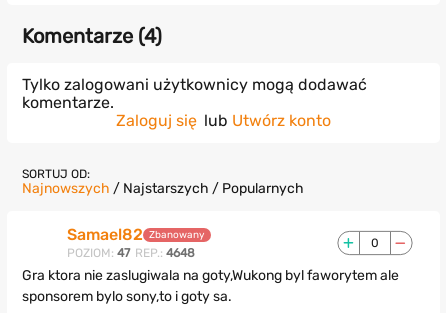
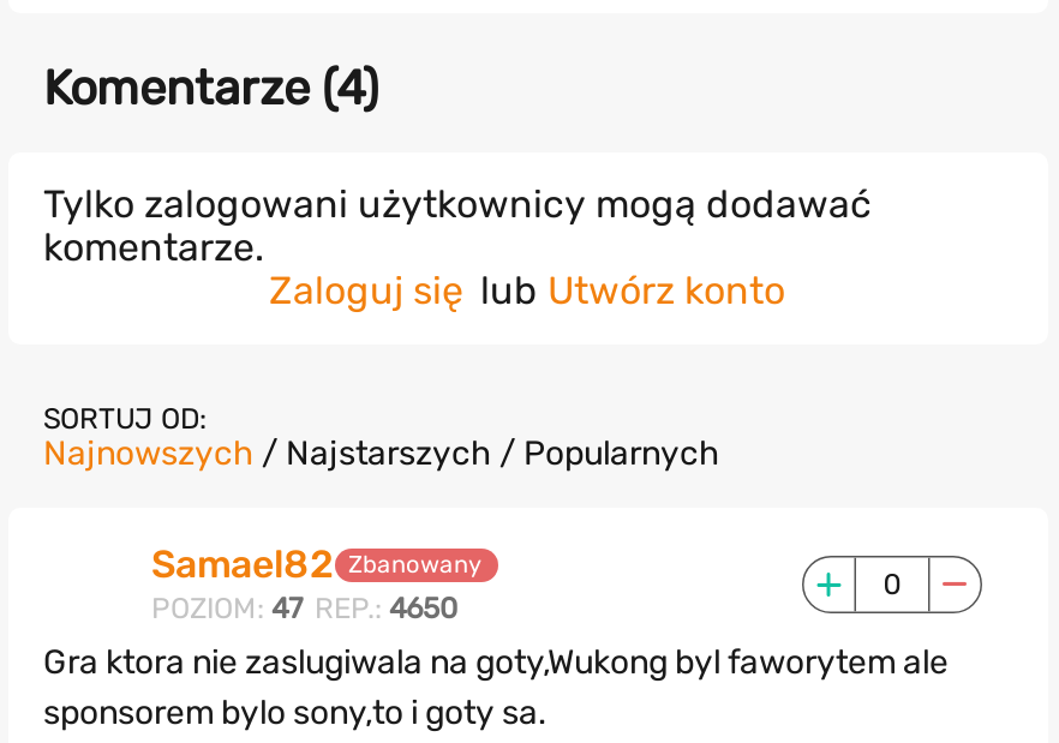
- POZIOM: 47 REP.: 4648
+ POZIOM: 47 REP.: 4650
